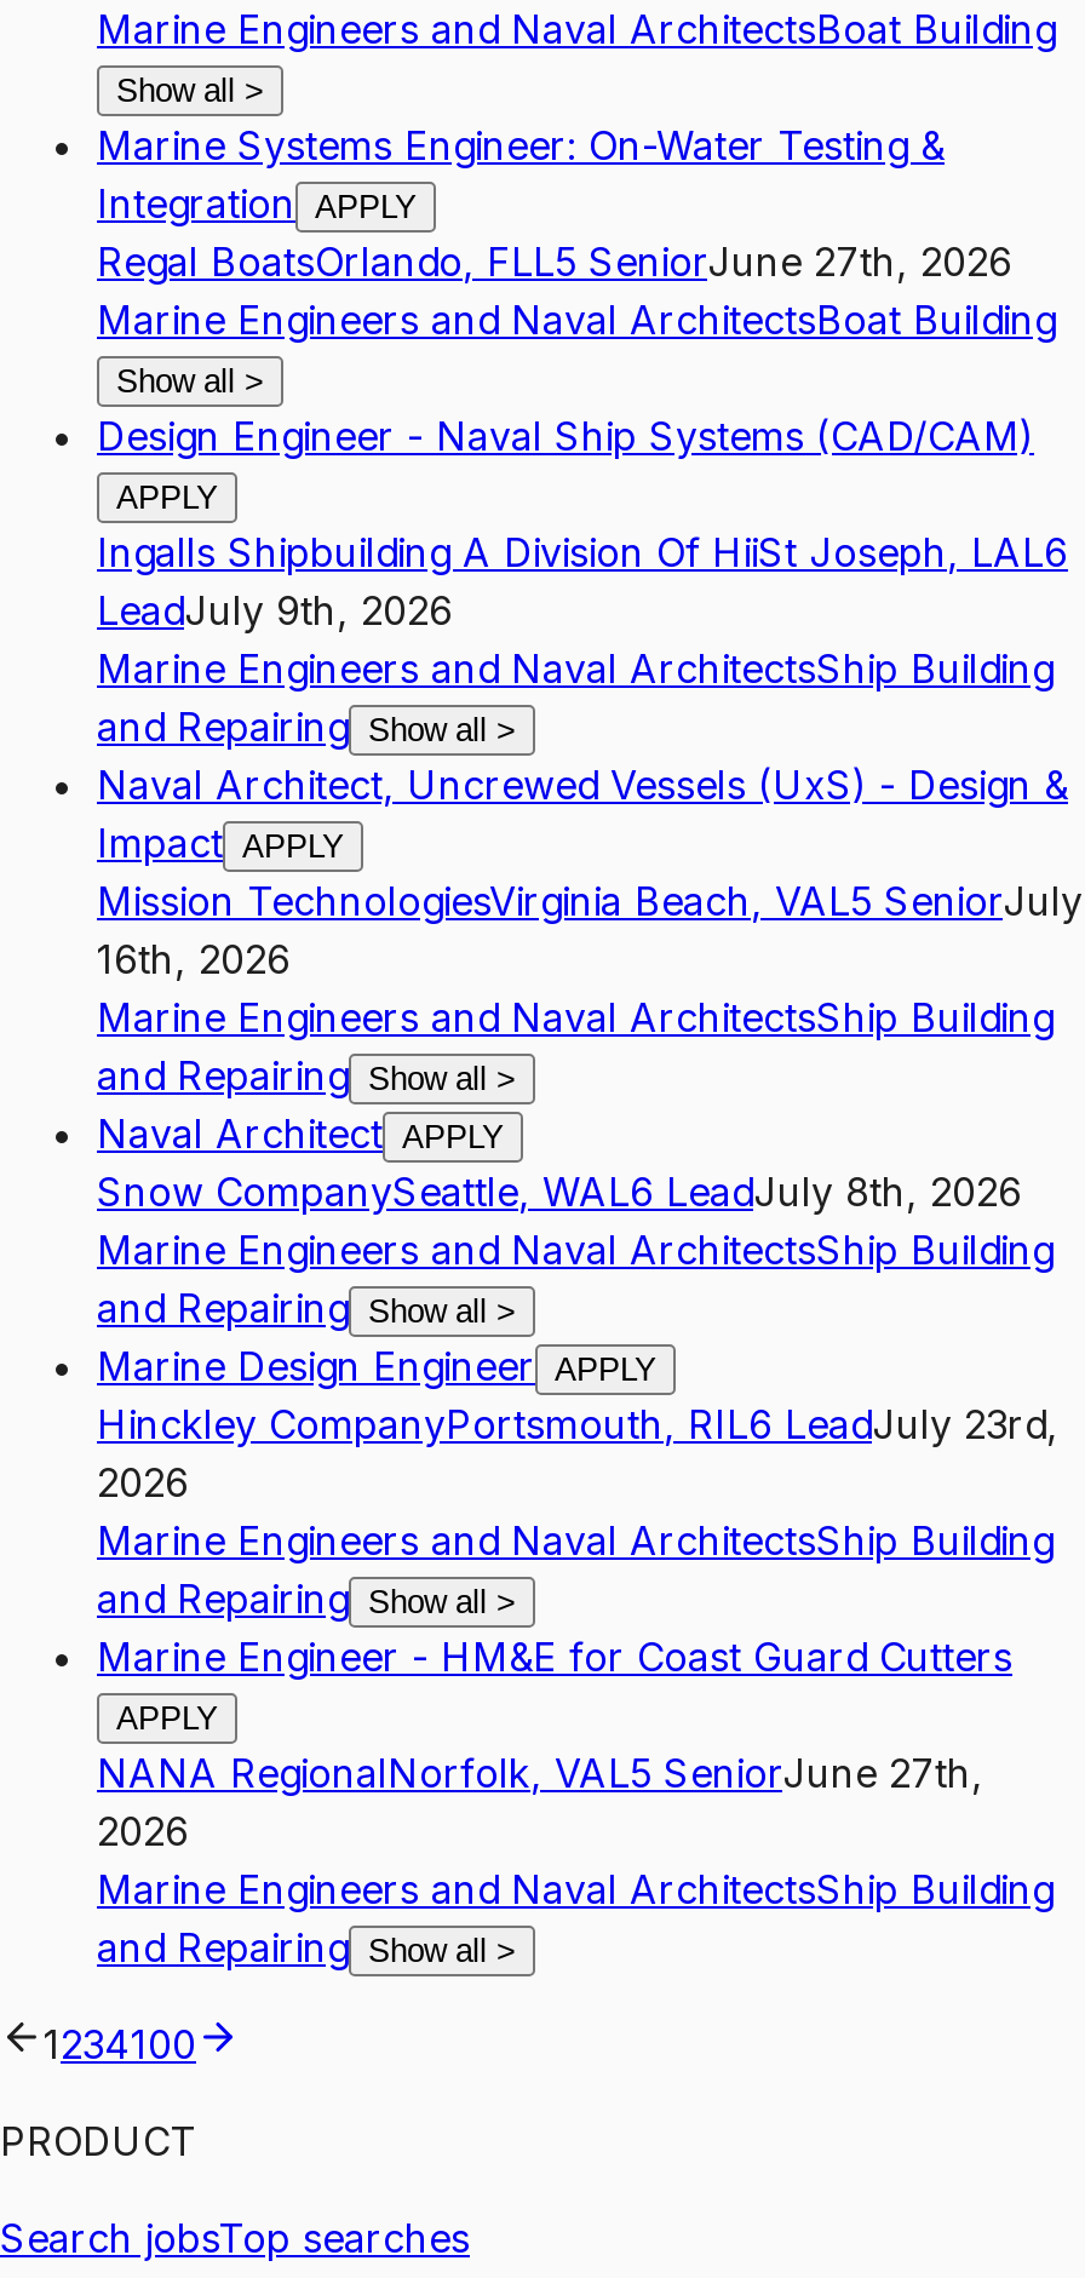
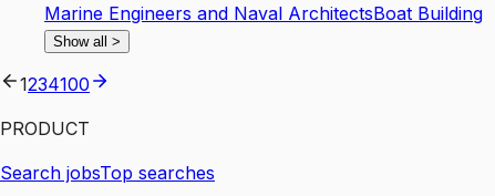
- Marine Systems Engineer: On-Water Testing &
- Integration APPLY
- Regal BoatsOrlando, FLL5 SeniorJune 27th, 2026
- Marine Engineers and Naval ArchitectsBoat Building
- Show all >
- Design Engineer - Naval Ship Systems (CAD/CAM)
- APPLY
- Ingalls Shipbuilding A Division Of HiiSt Joseph, LAL6
- LeadJuly 9th, 2026
- Marine Engineers and Naval ArchitectsShip Building
- and Repairing Show all>
- Naval Architect, Uncrewed Vessels (UxS) - Design &
- Impact APPLY
- Mission TechnologiesVirginia Beach, VAL5 SeniorJuly
- 16th, 2026
- Marine Engineers and Naval ArchitectsShip Building
- and Repairing Show all>
- Naval Architect APPLY
- Snow CompanySeattle, WAL6 LeadJuly 8th, 2026
- Marine Engineers and Naval ArchitectsShip Building
- and Repairing Show all>
- Marine Design Engineer APPLY
- Hinckley CompanyPortsmouth, RI L6 LeadJuly 23rd,
- 2026
- Marine Engineers and Naval ArchitectsShip Building
- and Repairing Show all>
- Marine Engineer - HM&E for Coast Guard Cutters
- APPLY
- NANA RegionalNorfolk, VAL5 SeniorJune 27th,
- 2026
- Marine Engineers and Naval ArchitectsShip Building
- and Repairing Show all>
